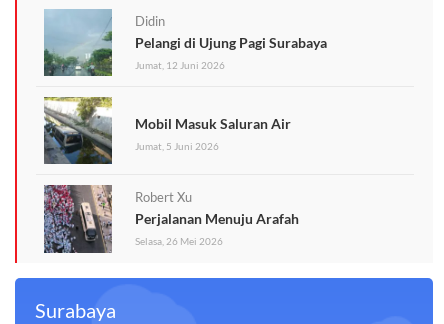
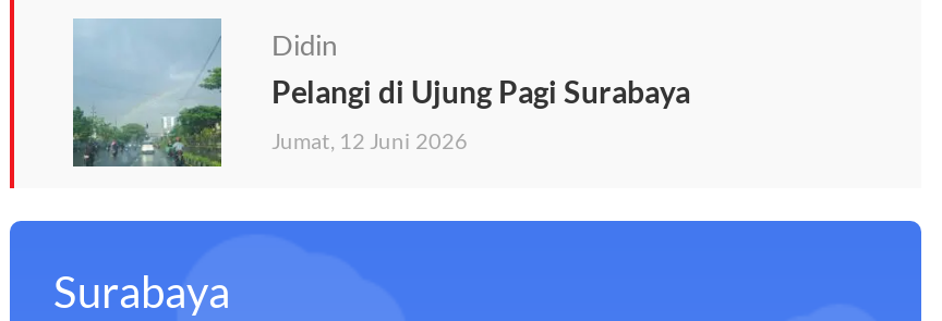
- [image]
- Mobil Masuk Saluran Air
- Jumat, 5 Juni 2026
- Robert Xu
- Perjalanan Menuju Arafah
- Selasa, 26 Mei 2026

- [image]
